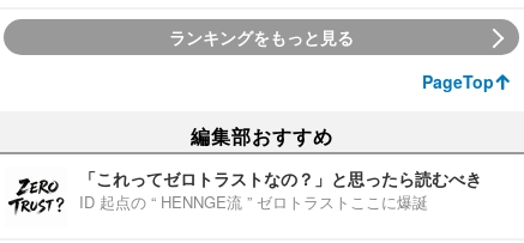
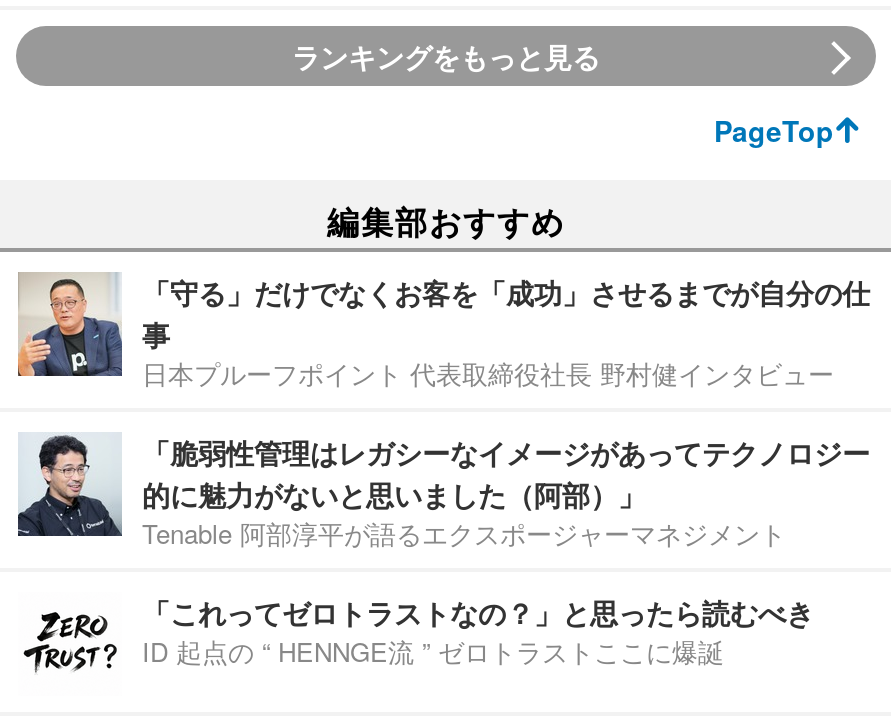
+ [image]
+ 「守る」だけでなくお客を「成功」させるまでが自分の仕
+ 事
+ 日本プルーフポイント 代表取締役社長 野村健インタビュー
+ 「脆弱性管理はレガシーなイメージがあってテクノロジー
+ 的に魅力がないと思いました（阿部）」
+ Tenable 阿部淳平が語るエクスポージャーマネジメント

+ [image]
